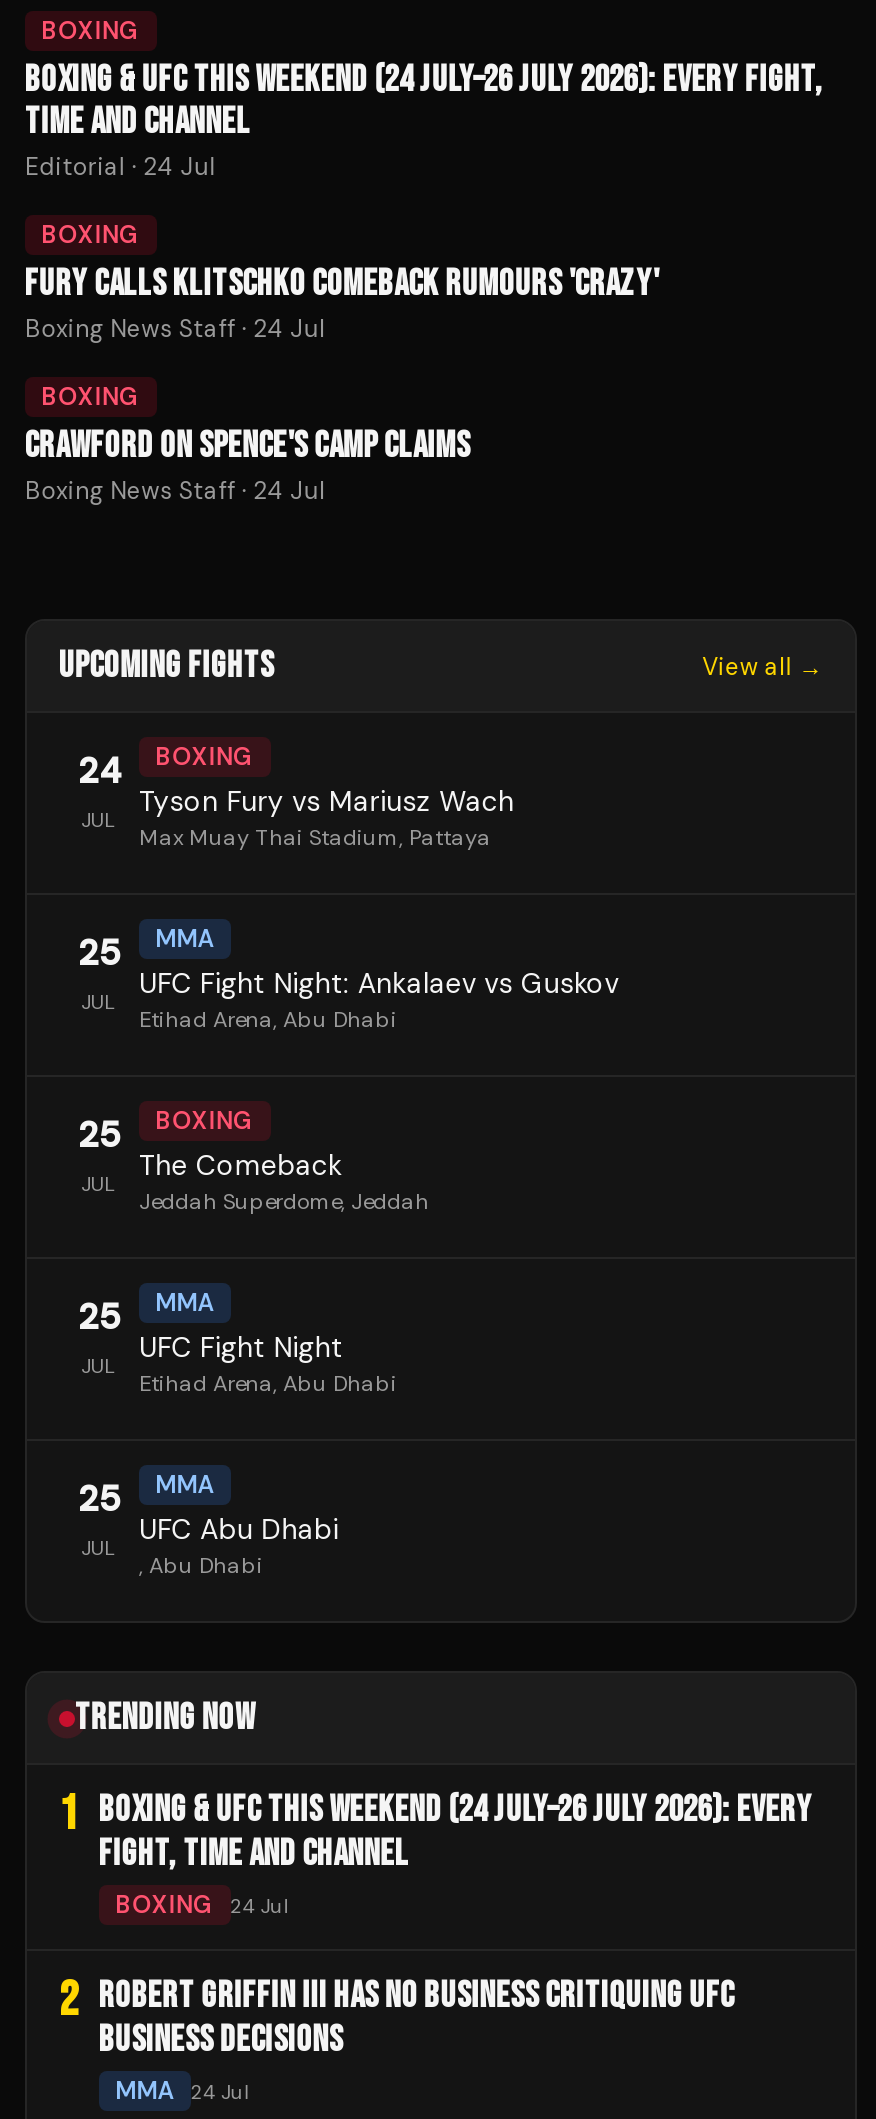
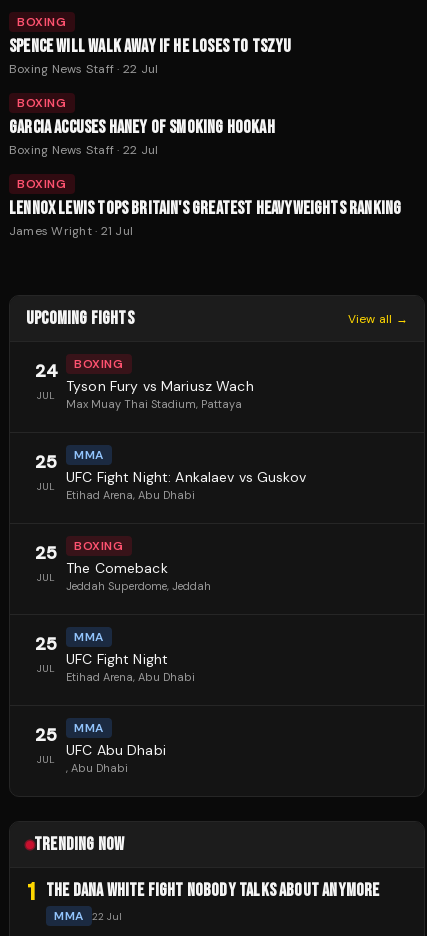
- BOXING & UFC THIS WEEKEND (24 JULY–26 JULY 2026): EVERY FIGHT,
- TIME AND CHANNEL
- Editorial · 24 Jul
+ SPENCE WILL WALK AWAY IF HE LOSES TO TSZYU
+ Boxing News Staff · 22 Jul

- FURY CALLS KLITSCHKO COMEBACK RUMOURS 'CRAZY'
- Boxing News Staff · 24 Jul
+ GARCIA ACCUSES HANEY OF SMOKING HOOKAH
+ Boxing News Staff · 22 Jul

- CRAWFORD ON SPENCE'S CAMP CLAIMS
- Boxing News Staff · 24 Jul
+ LENNOX LEWIS TOPS BRITAIN'S GREATEST HEAVYWEIGHTS RANKING
+ James Wright · 21 Jul

- 1 BOXING & UFC THIS WEEKEND (24 JULY–26 JULY 2026): EVERY
- FIGHT, TIME AND CHANNEL
- BOXING
- 24 Jul
- 2 ROBERT GRIFFIN III HAS NO BUSINESS CRITIQUING UFC
- BUSINESS DECISIONS
+ 1 THE DANA WHITE FIGHT NOBODY TALKS ABOUT ANYMORE

- MMA 24 Jul
+ MMA 22 Jul
